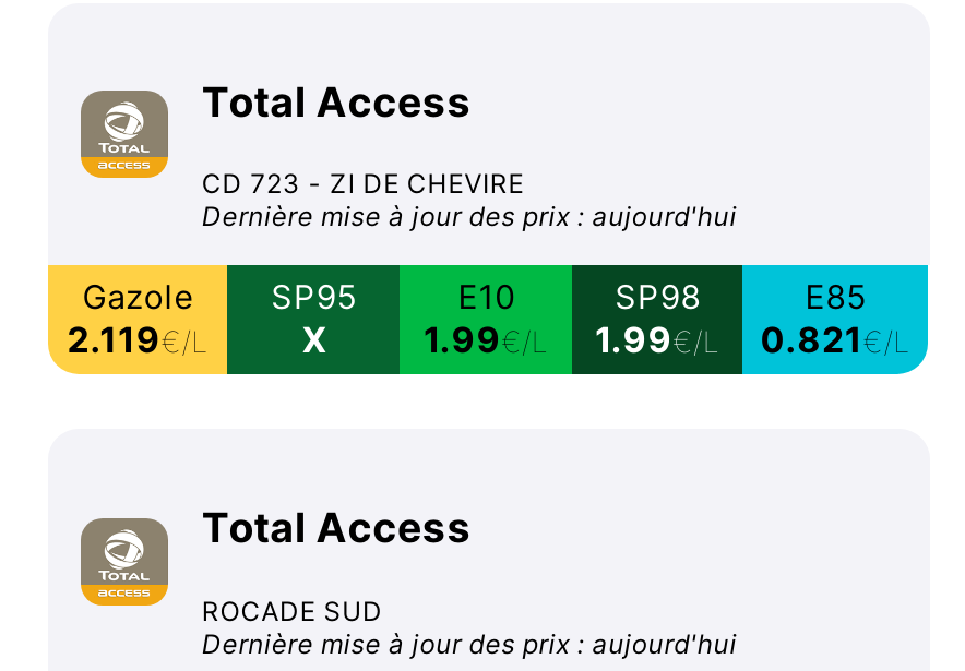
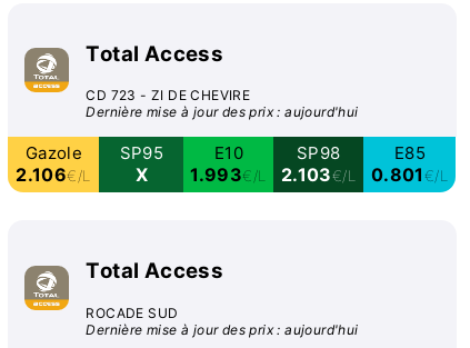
- 2.119€/L
+ 2.106€/L

- 1.99€/L
+ 1.993€/L

- 1.99€/L
+ 2.103€/L

- 0.821€/L
+ 0.801€/L
